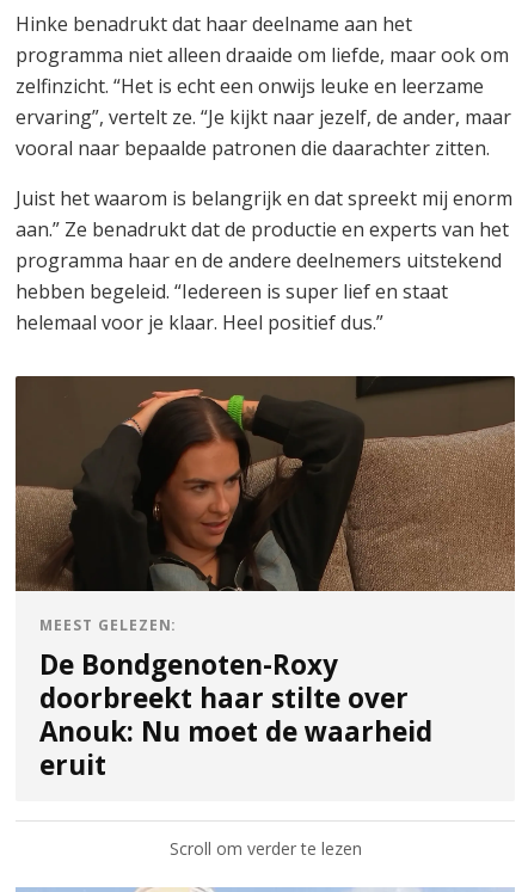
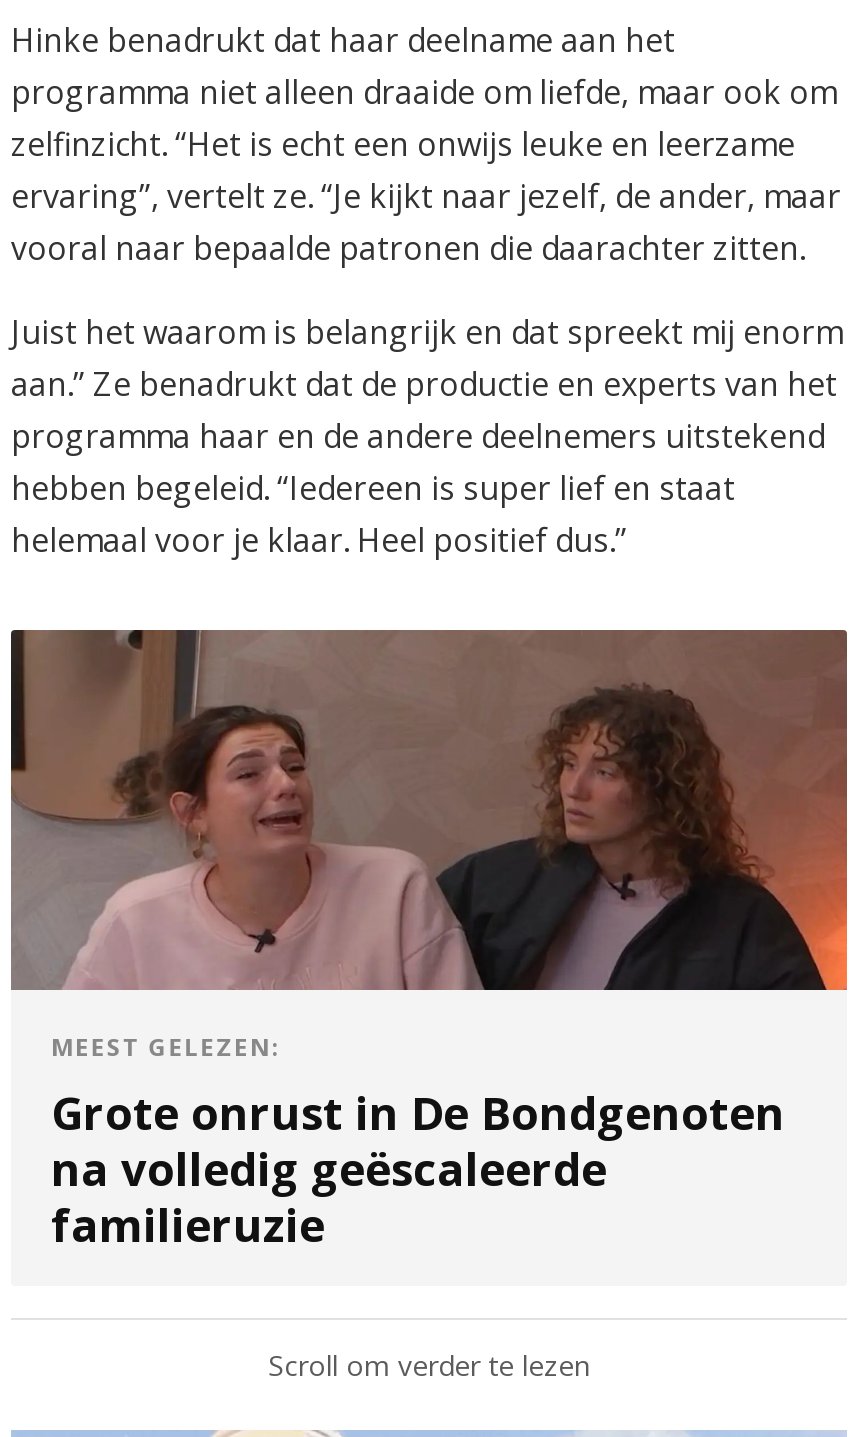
- [image]
+ [image]

- De Bondgenoten-Roxy
- doorbreekt haar stilte over
- Anouk: Nu moet de waarheid
- eruit
+ Grote onrust in De Bondgenoten
+ na volledig geëscaleerde
+ familieruzie
